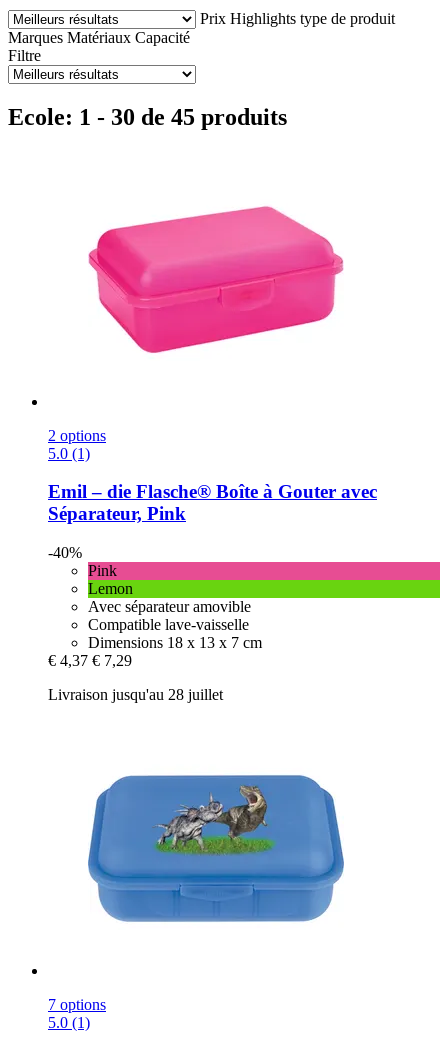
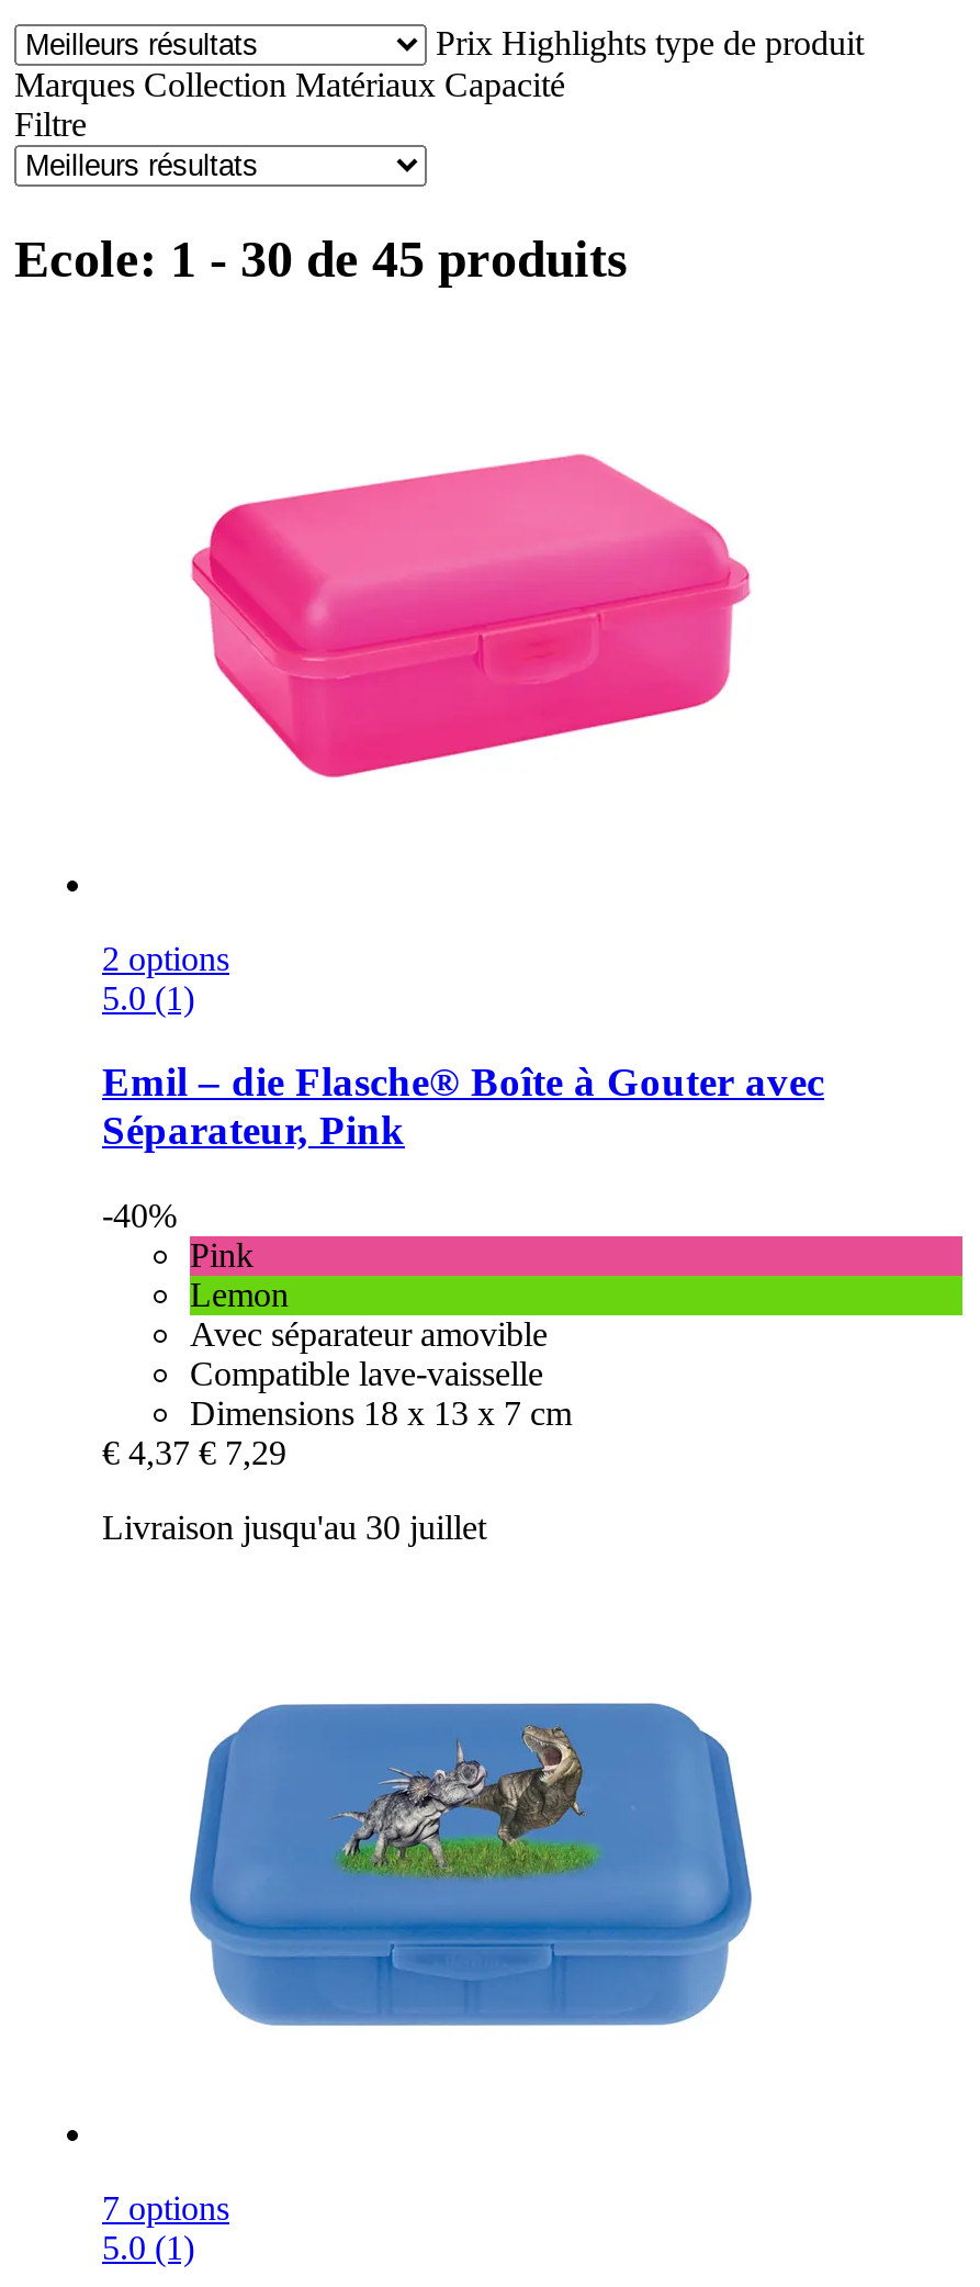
- Marques Matériaux Capacité
+ Marques Collection Matériaux Capacité

- Livraison jusqu'au 28 juillet
+ Livraison jusqu'au 30 juillet
